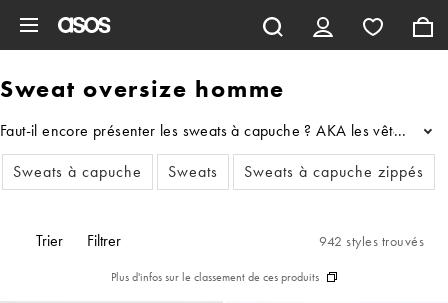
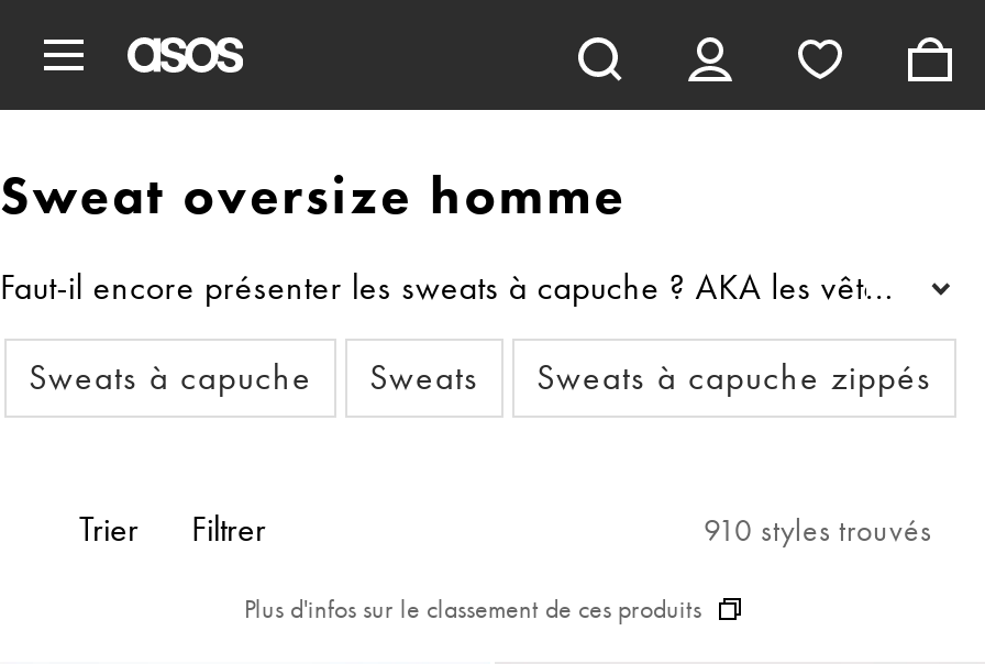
- 942 styles trouvés
+ 910 styles trouvés
